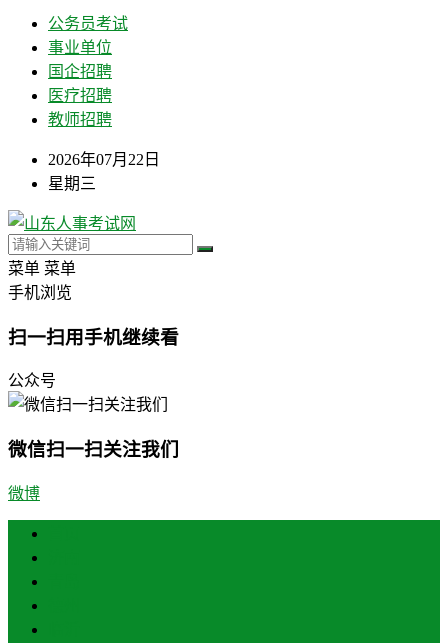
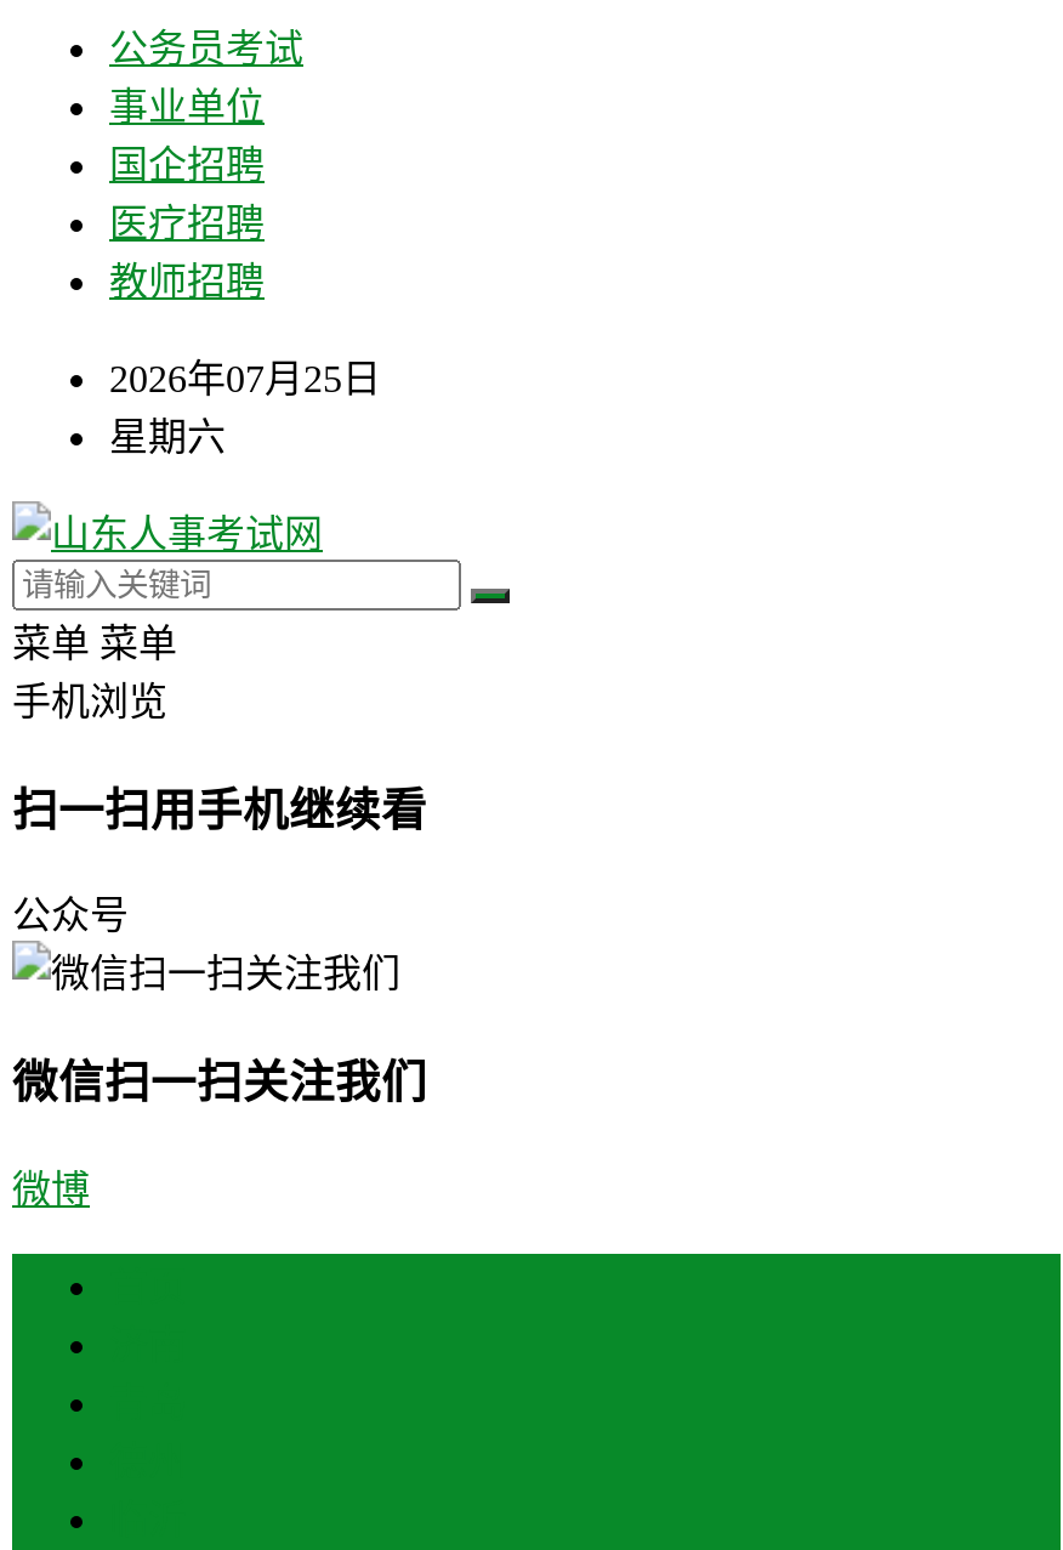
- 2026年07月22日
+ 2026年07月25日

- 星期三
+ 星期六
